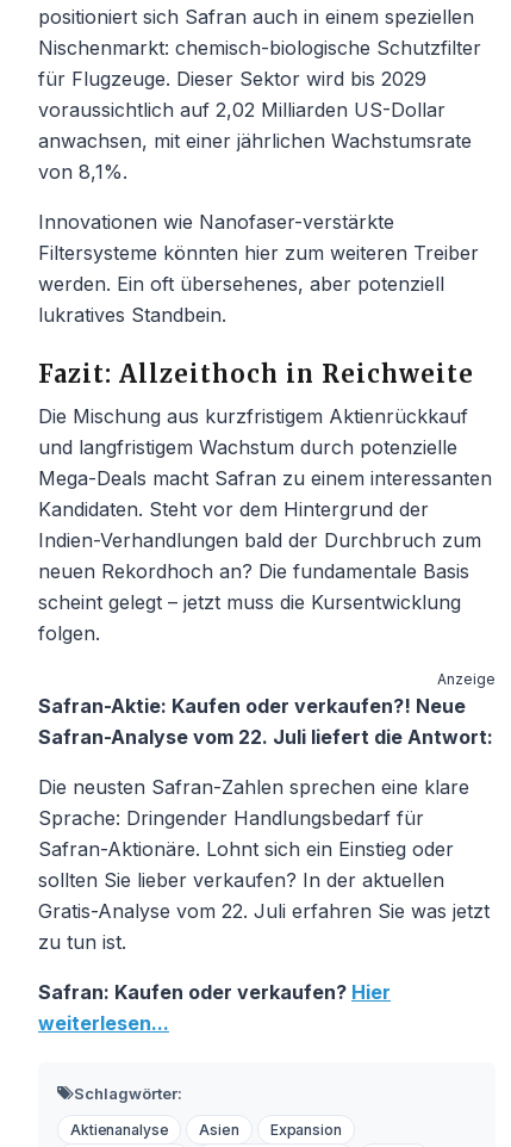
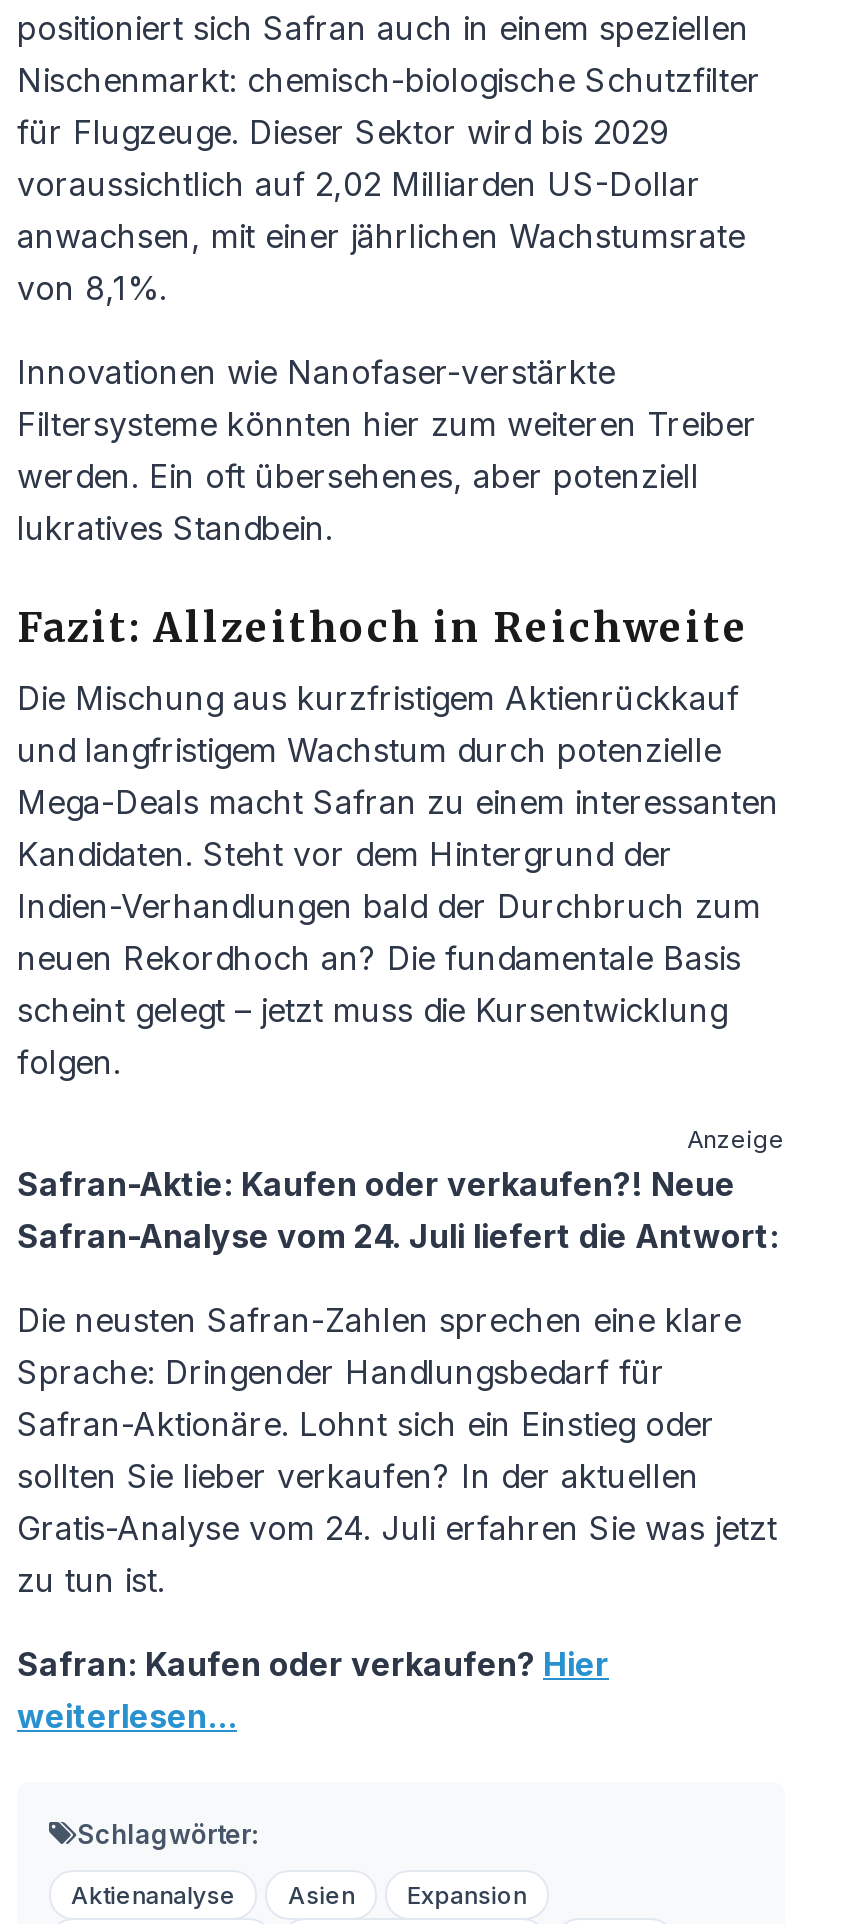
- Safran-Analyse vom 22. Juli liefert die Antwort:
+ Safran-Analyse vom 24. Juli liefert die Antwort:

- Gratis-Analyse vom 22. Juli erfahren Sie was jetzt
+ Gratis-Analyse vom 24. Juli erfahren Sie was jetzt
